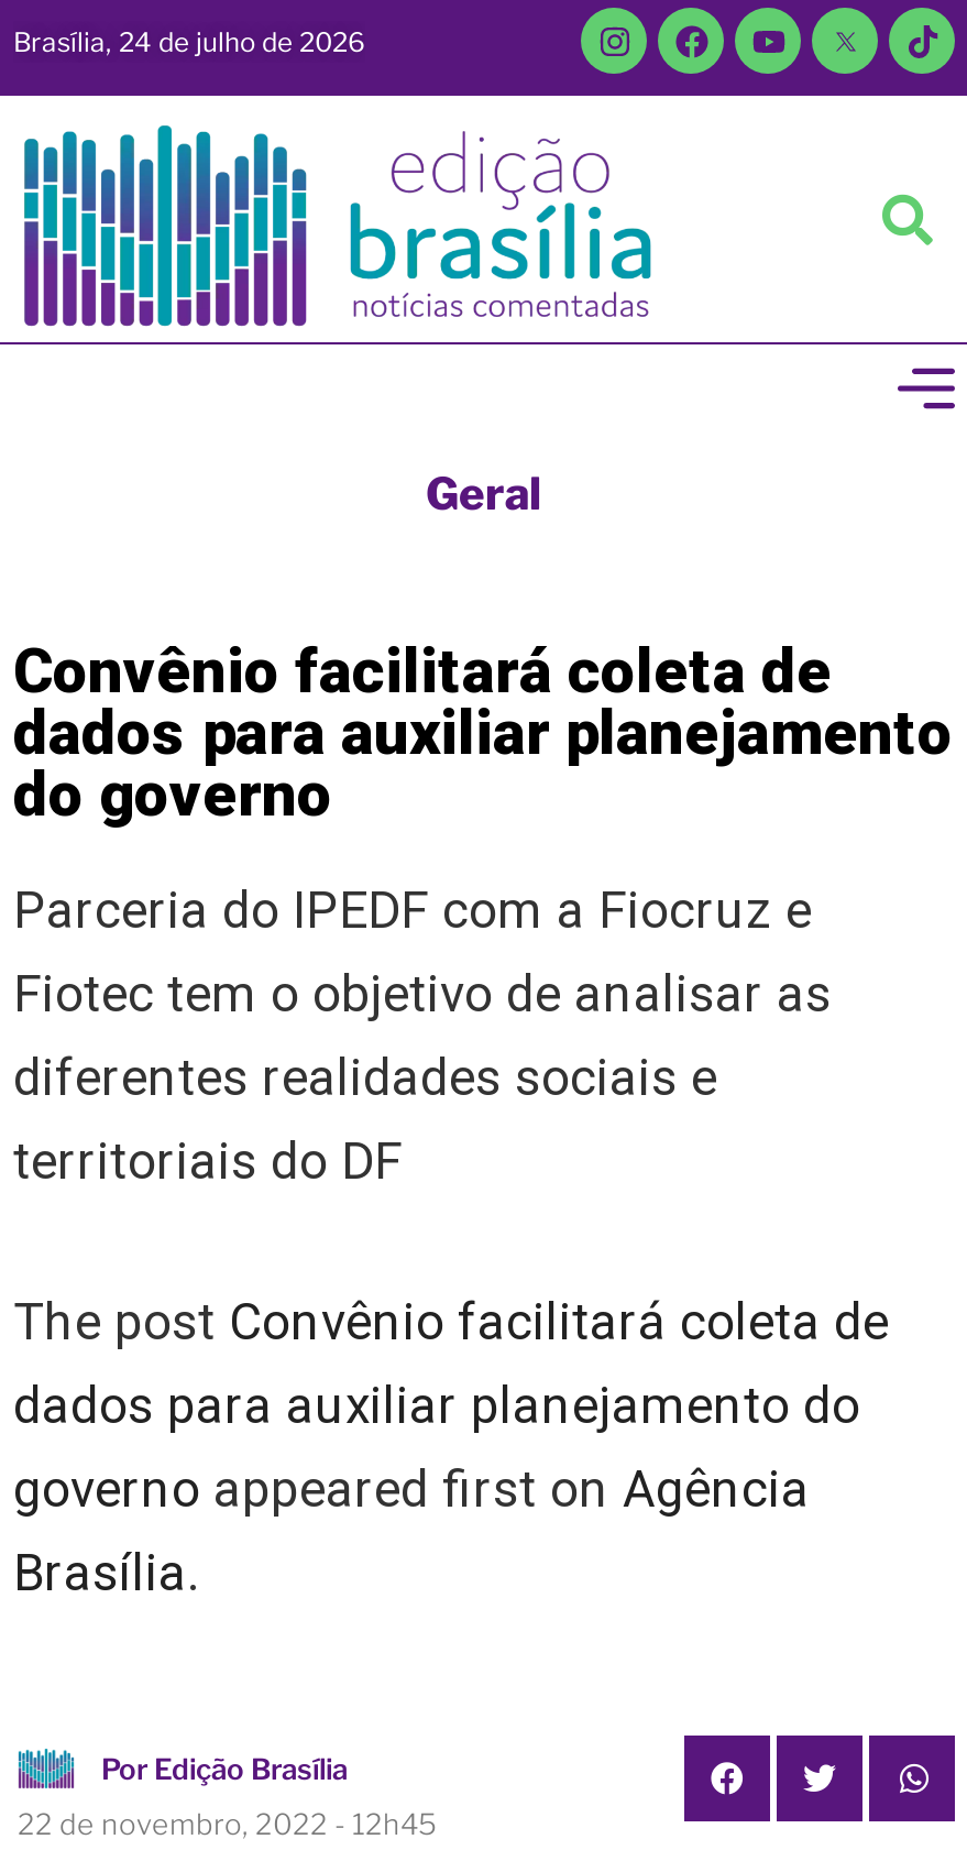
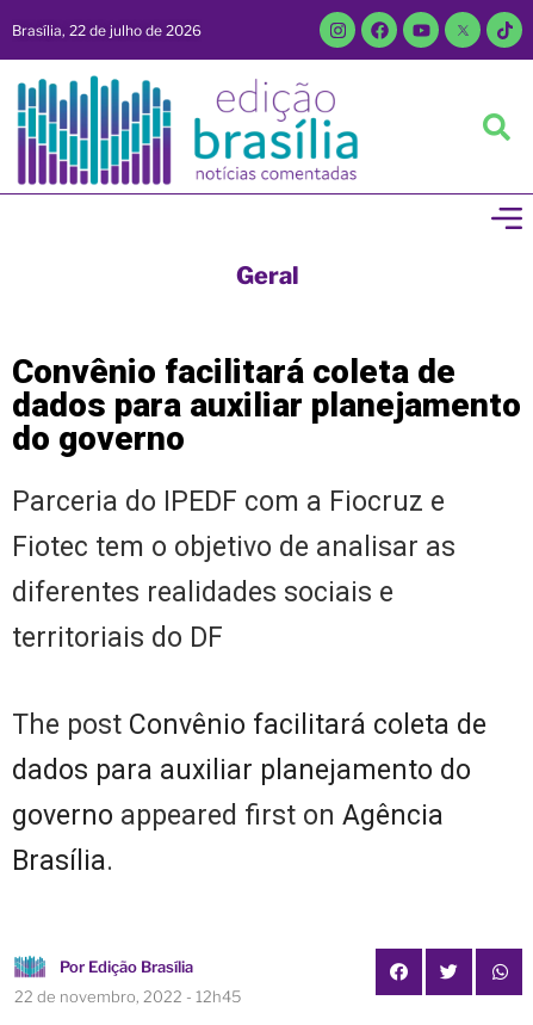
- Brasília, 24 de julho de 2026
+ Brasília, 22 de julho de 2026
